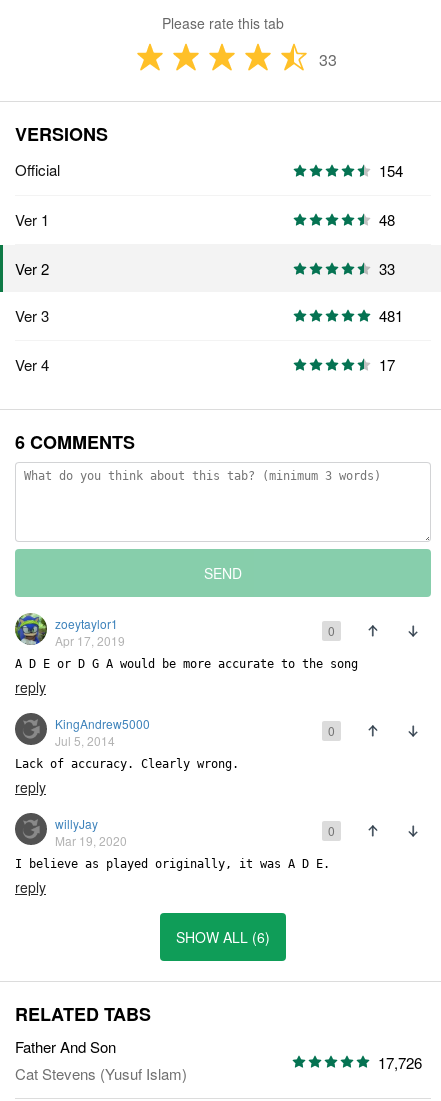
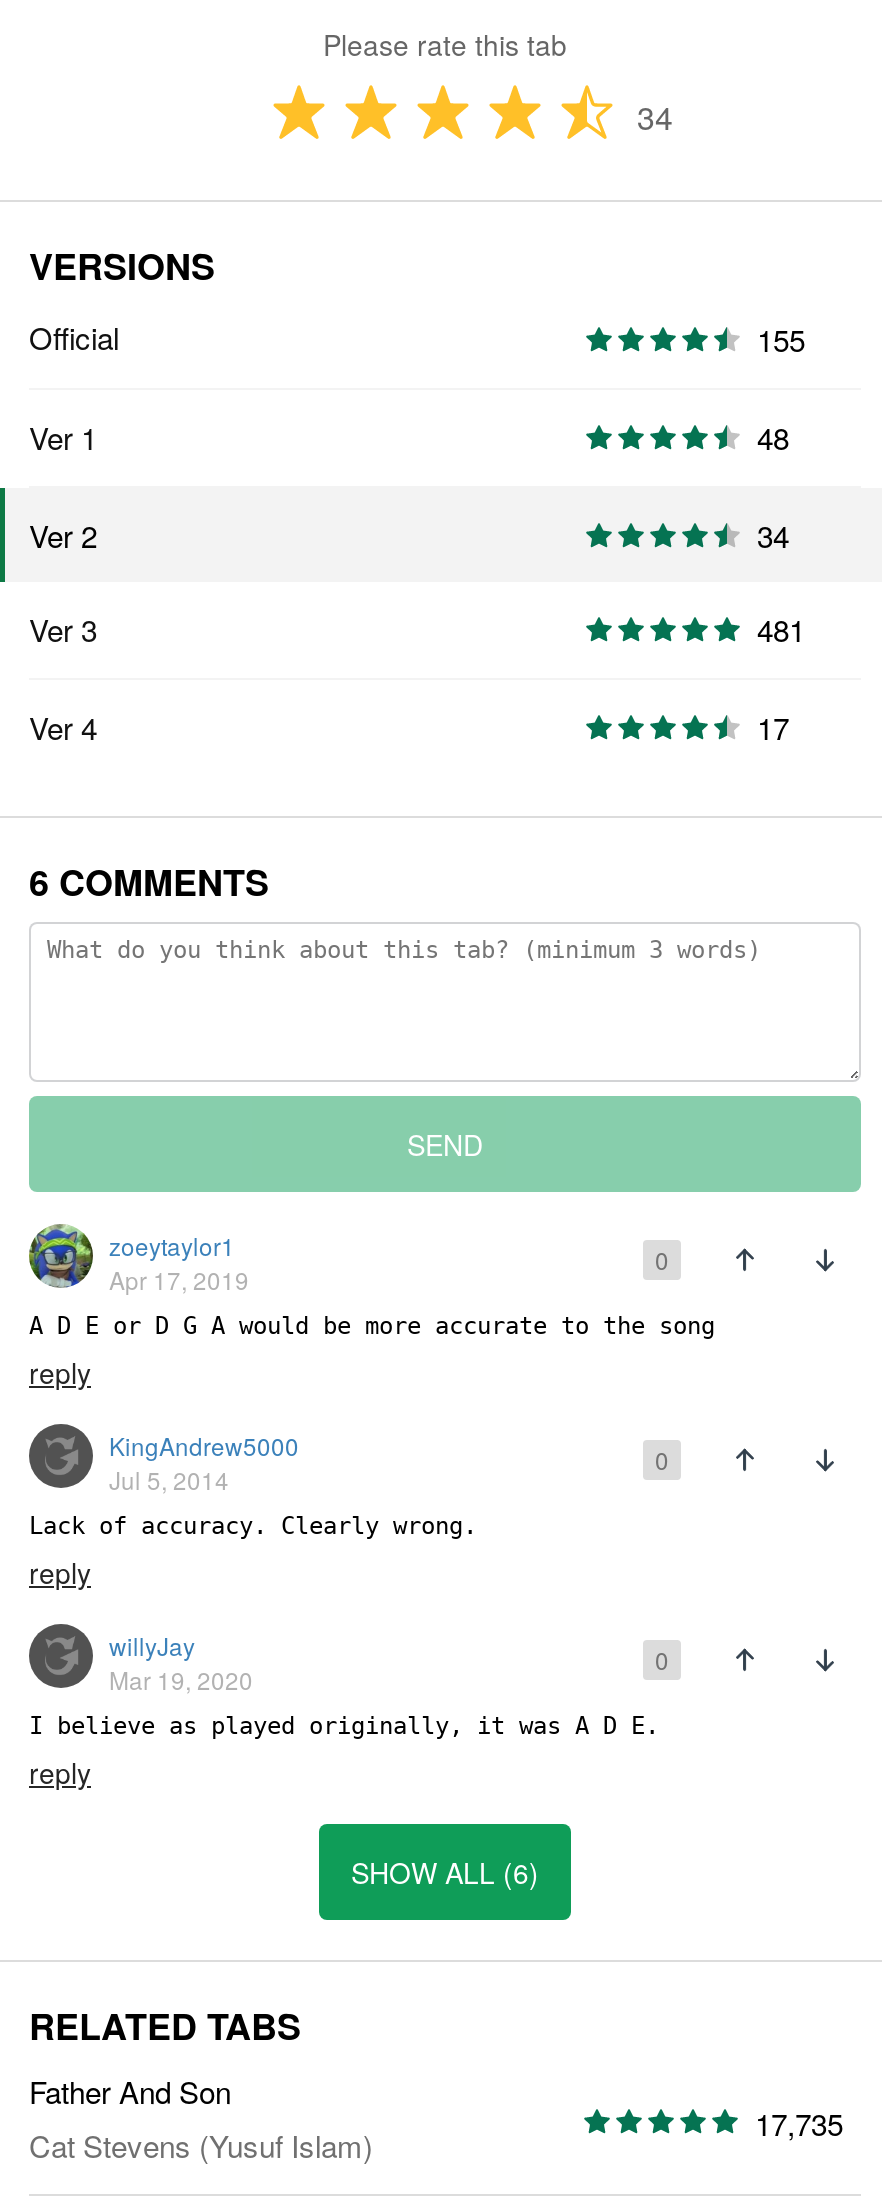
- 33
+ 34

- 154
+ 155

- 33
+ 34

- 17,726
+ 17,735
